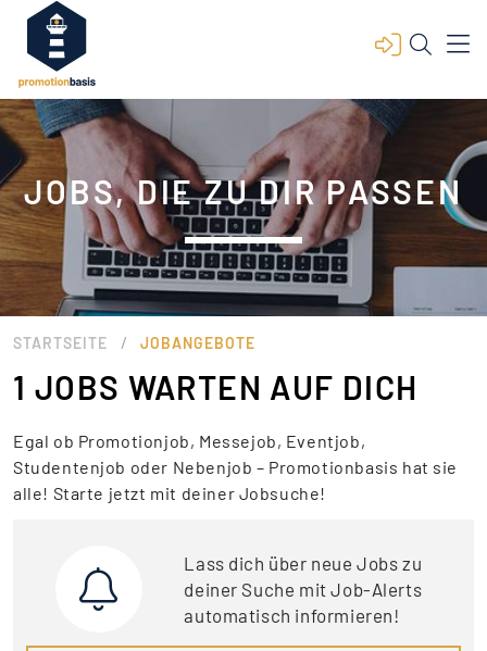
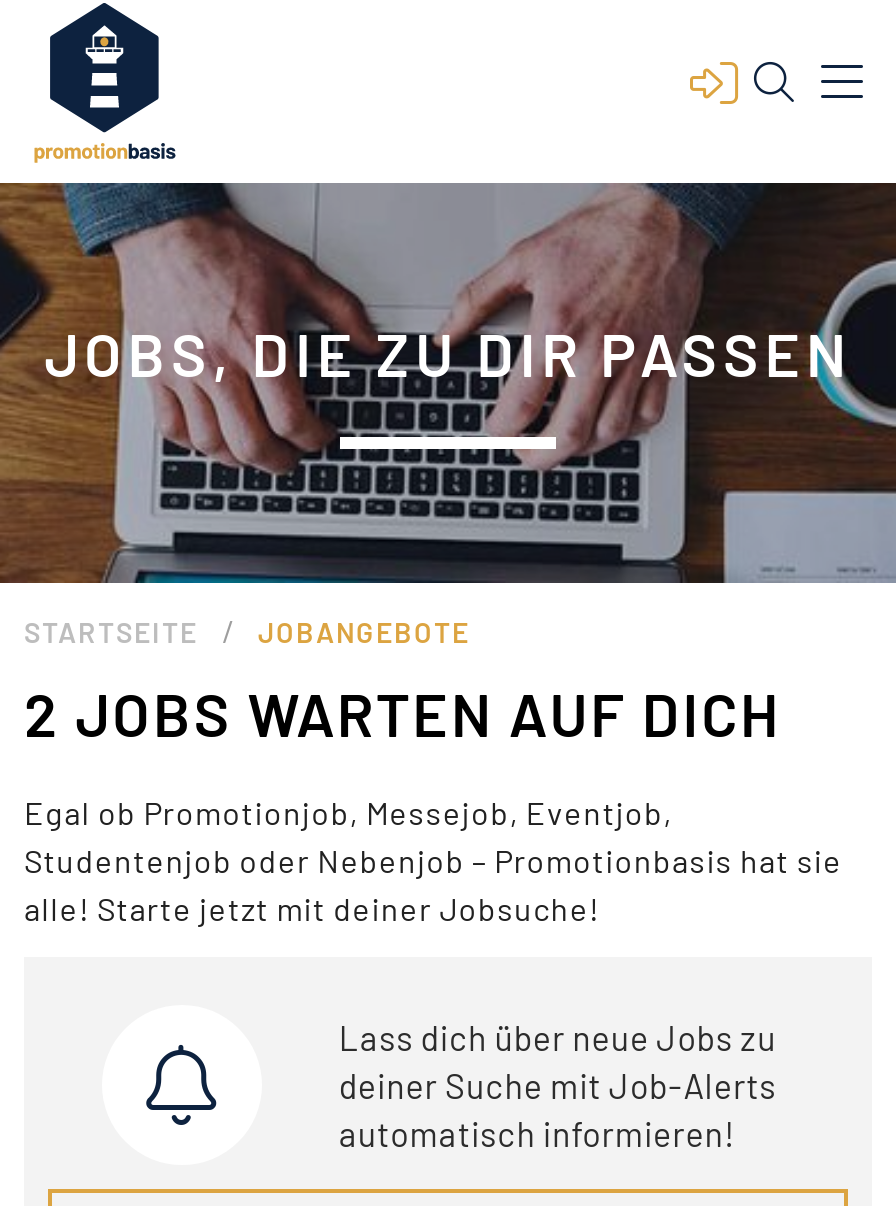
- 1 JOBS WARTEN AUF DICH
+ 2 JOBS WARTEN AUF DICH
